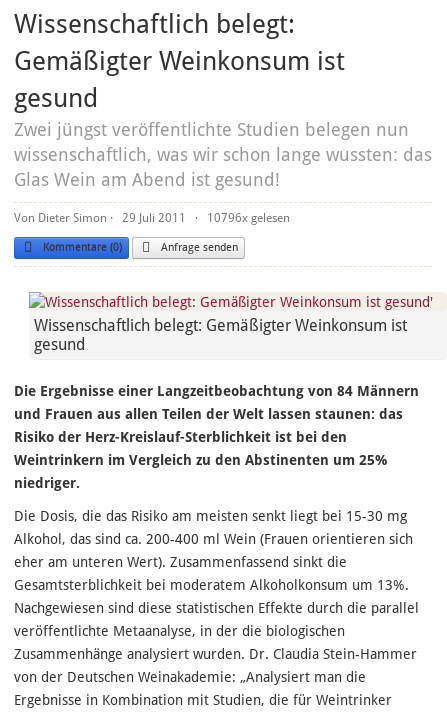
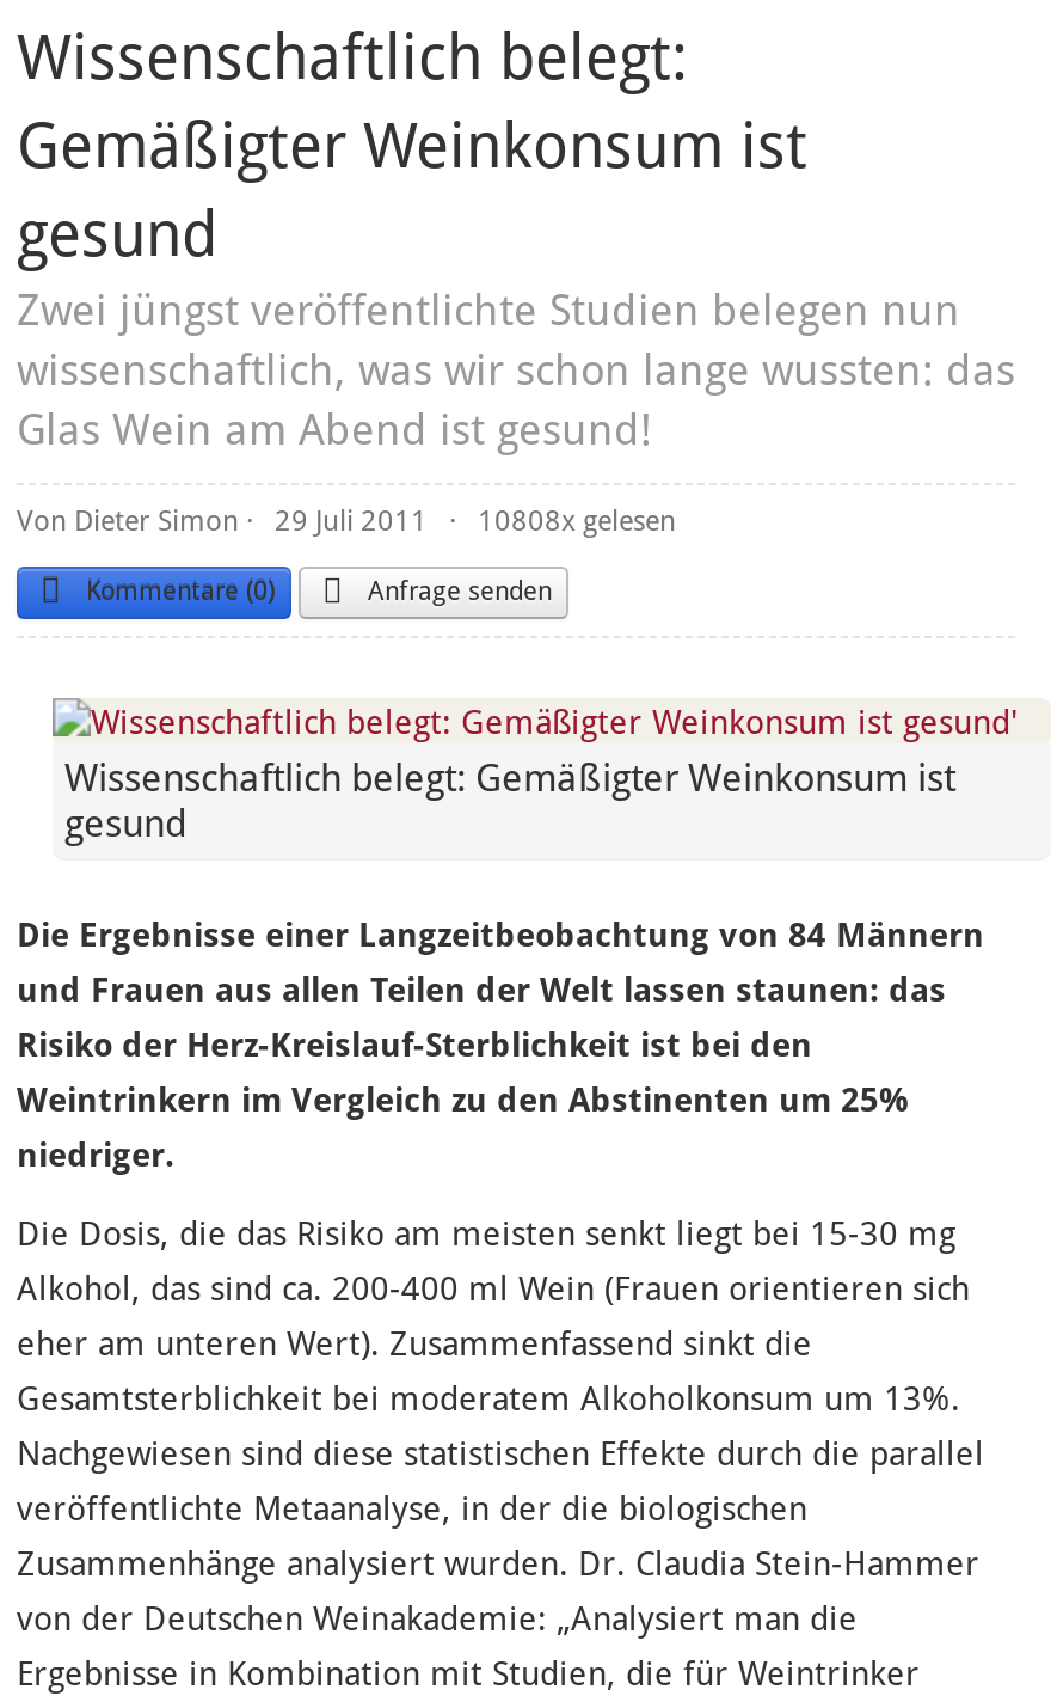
- Von Dieter Simon · 29 Juli 2011 · 10796
+ Von Dieter Simon · 29 Juli 2011 · 10808
